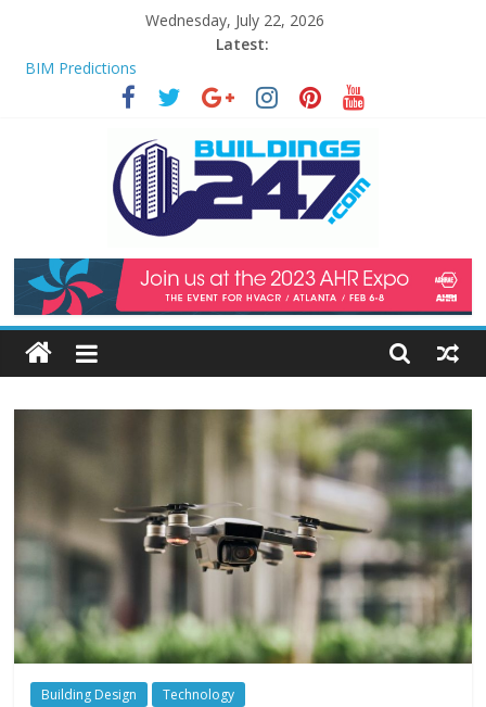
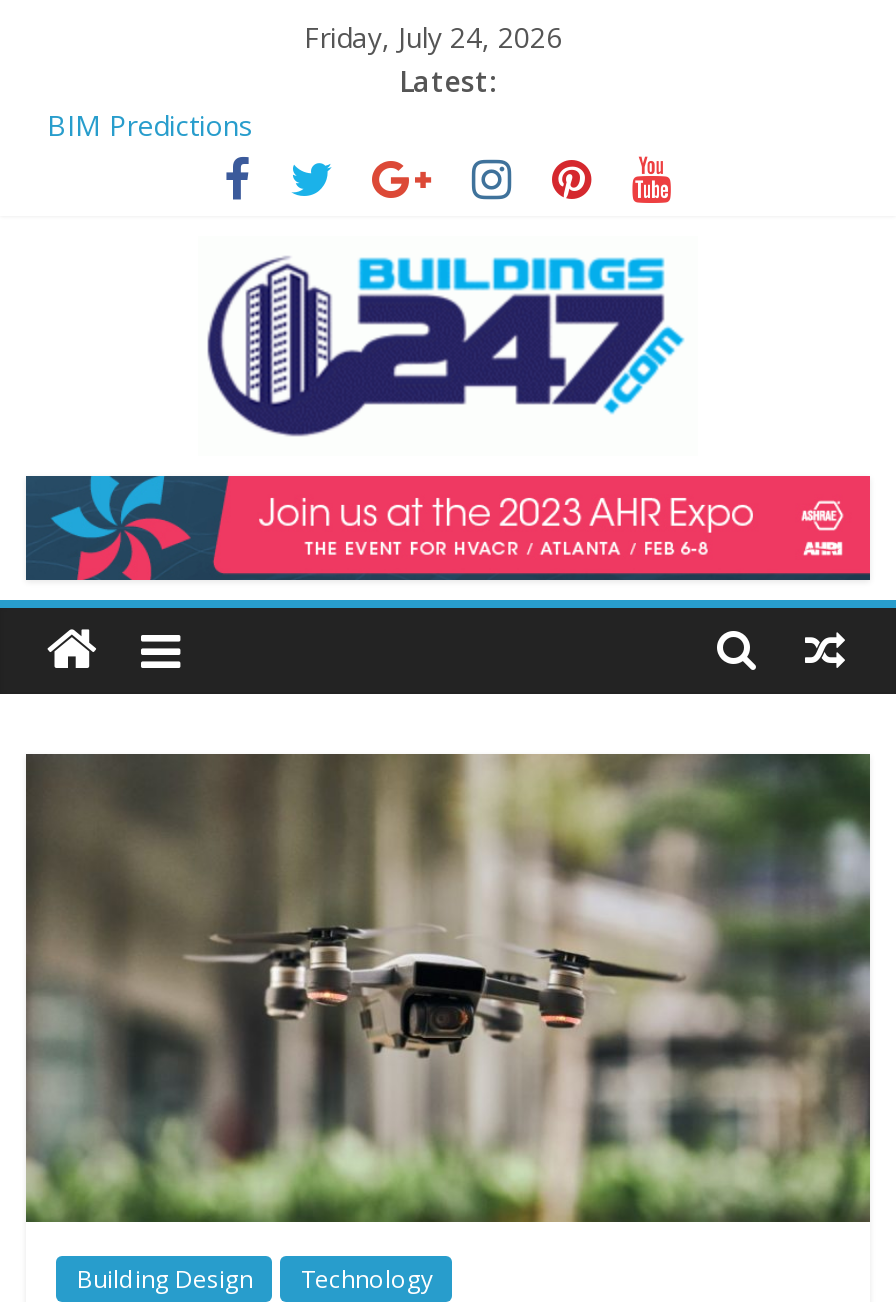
- Wednesday, July 22, 2026
+ Friday, July 24, 2026
